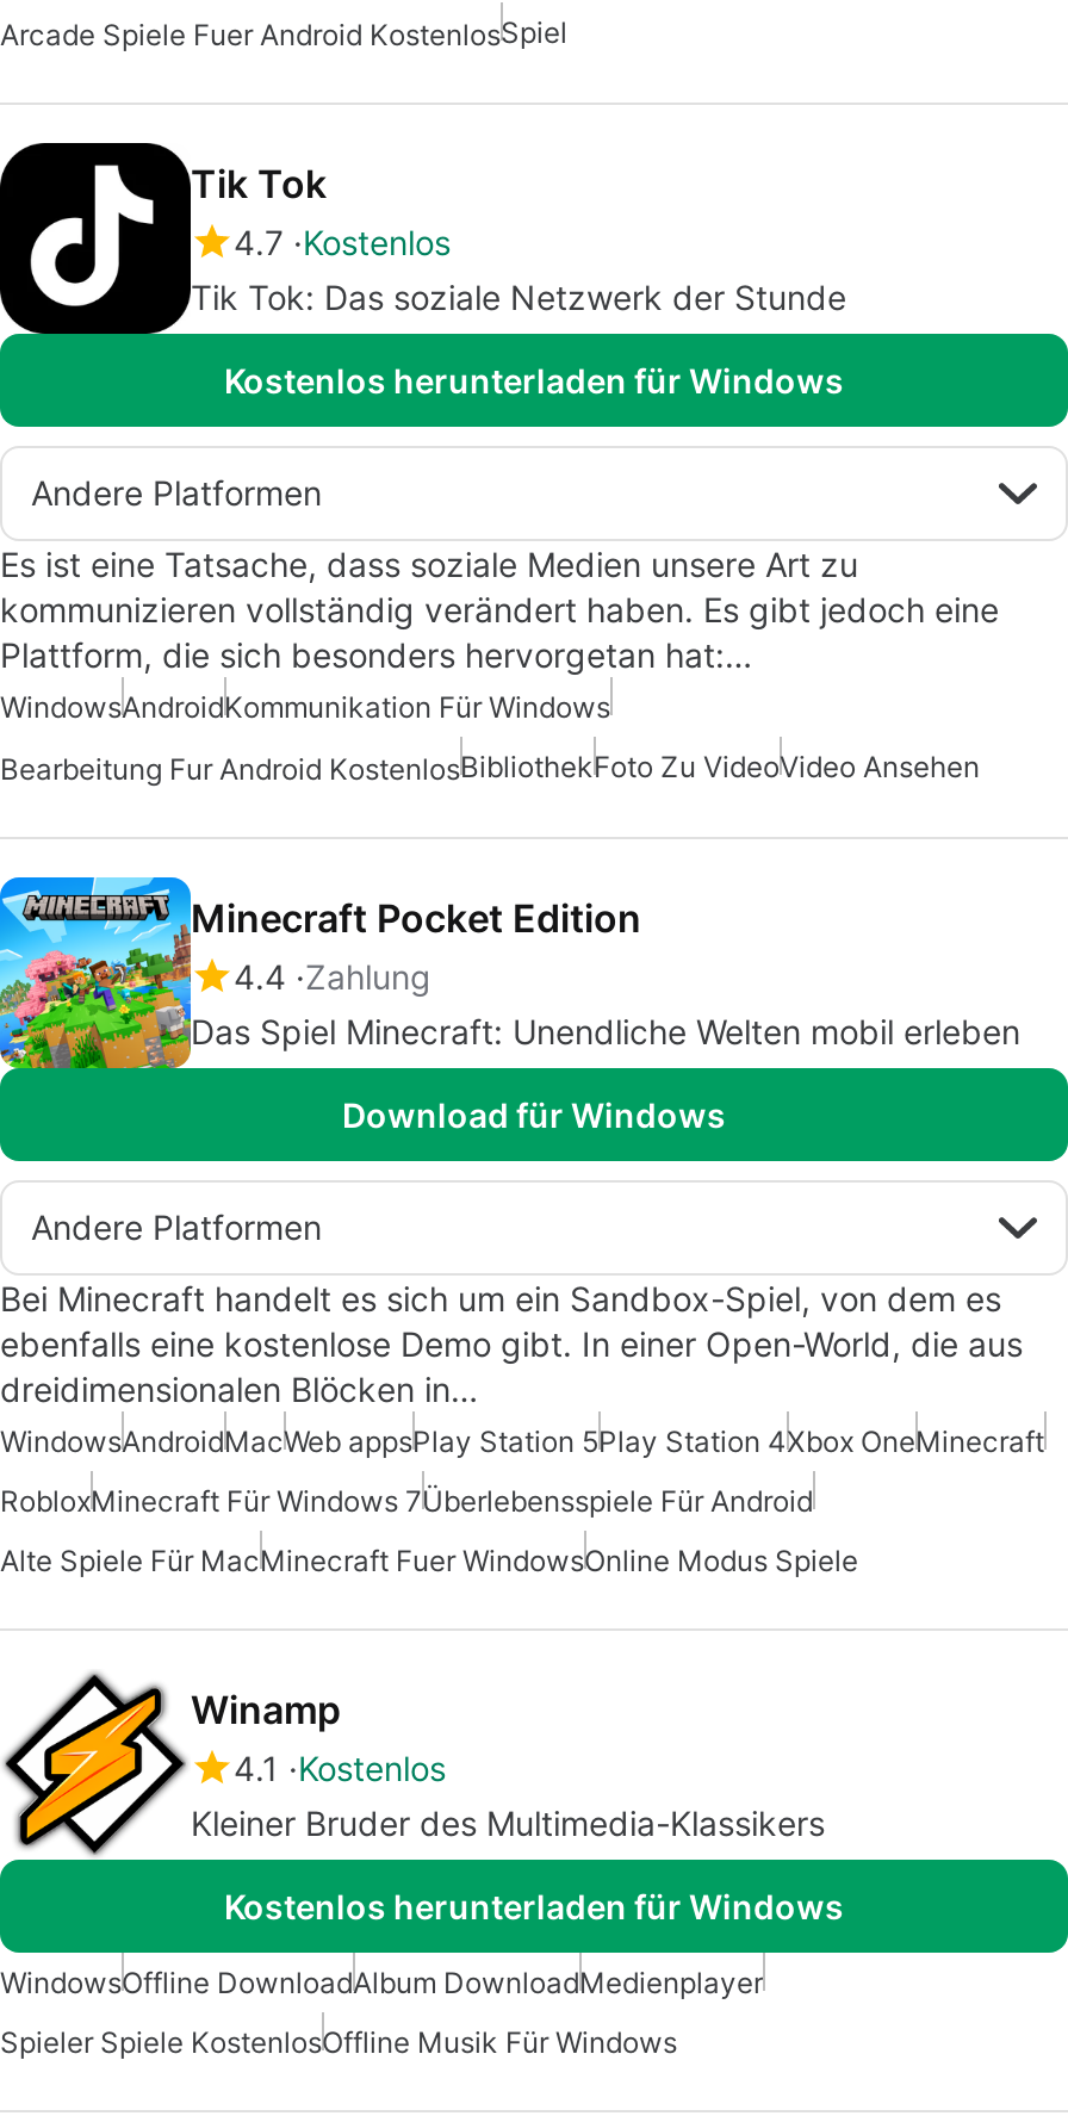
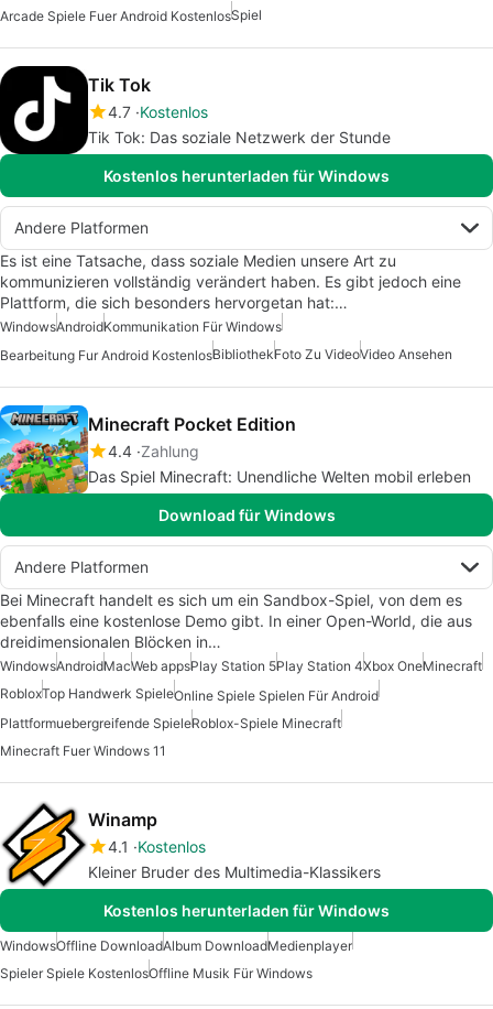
- RobloxMinecraft Für Windows 7Überlebensspiele Für Android
- Alte Spiele Für MacMinecraft Fuer WindowsOnline Modus Spiele
+ RobloxTop Handwerk SpieleOnline Spiele Spielen Für Android
+ Plattformuebergreifende SpieleRoblox-Spiele Minecraft
+ Minecraft Fuer Windows 11
